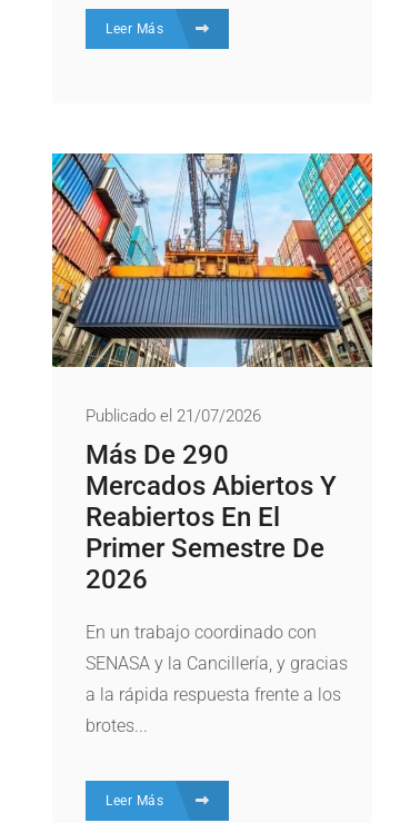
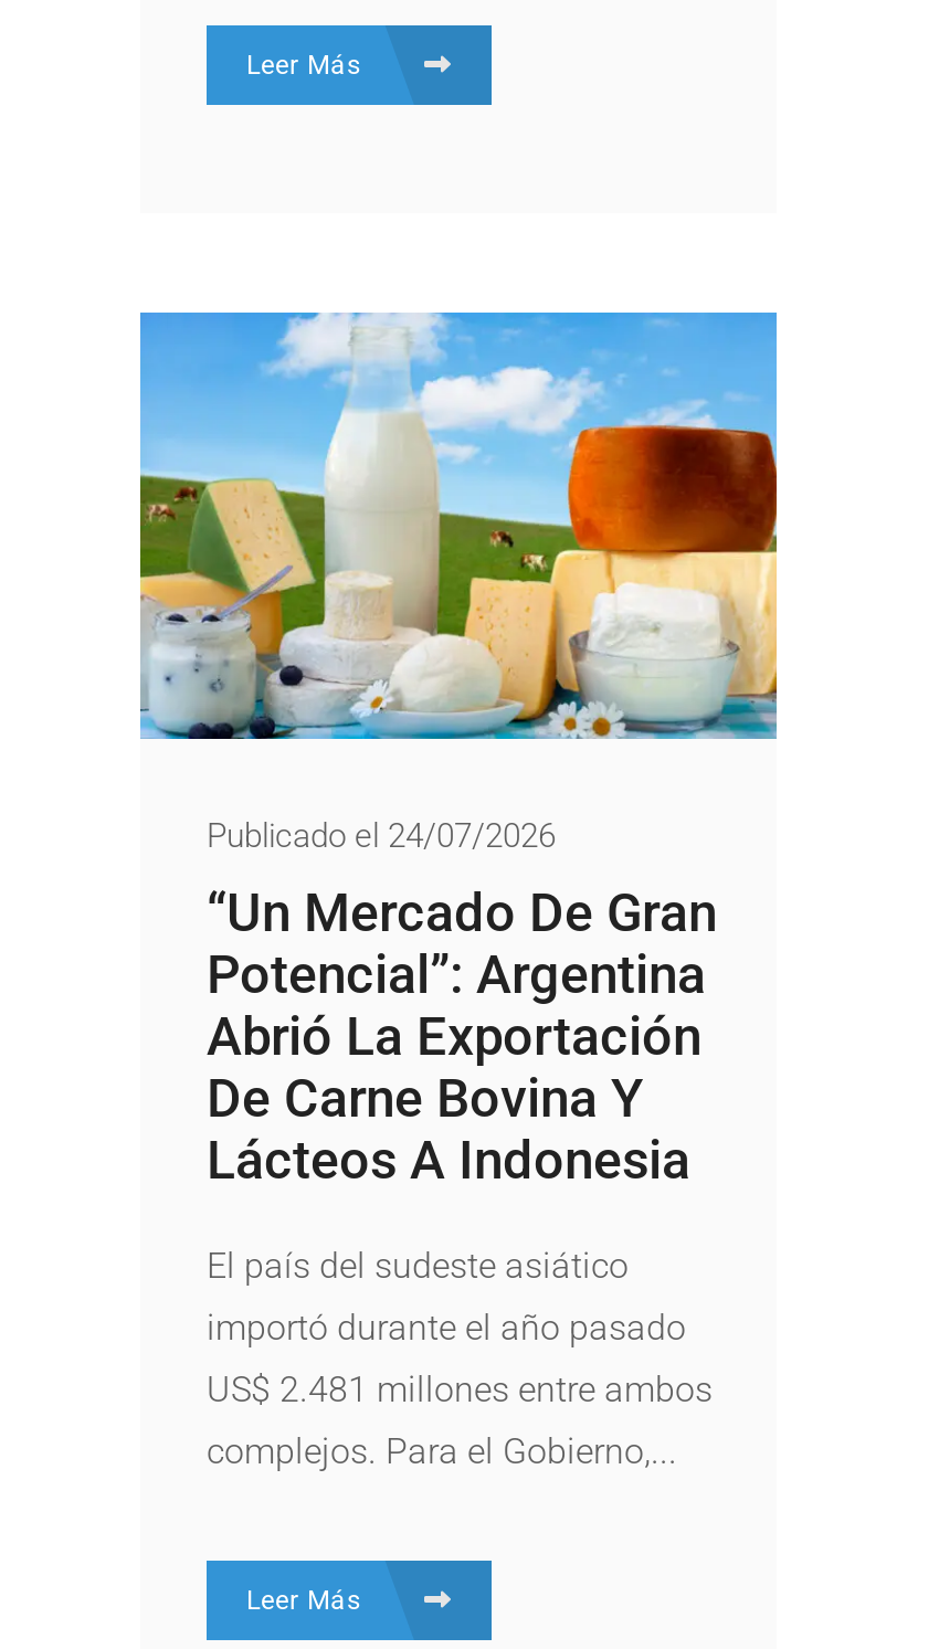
- [image]
- Publicado el 21/07/2026
- Más De 290
- Mercados Abiertos Y
- Reabiertos En El
- Primer Semestre De
- 2026
+ [image]
+ Publicado el 24/07/2026
+ “Un Mercado De Gran
+ Potencial”: Argentina
+ Abrió La Exportación
+ De Carne Bovina Y
+ Lácteos A Indonesia

- En un trabajo coordinado con
+ El país del sudeste asiático

- SENASA y la Cancillería, y gracias
+ importó durante el año pasado

- a la rápida respuesta frente a los
+ US$ 2.481 millones entre ambos

- brotes...
+ complejos. Para el Gobierno,...
